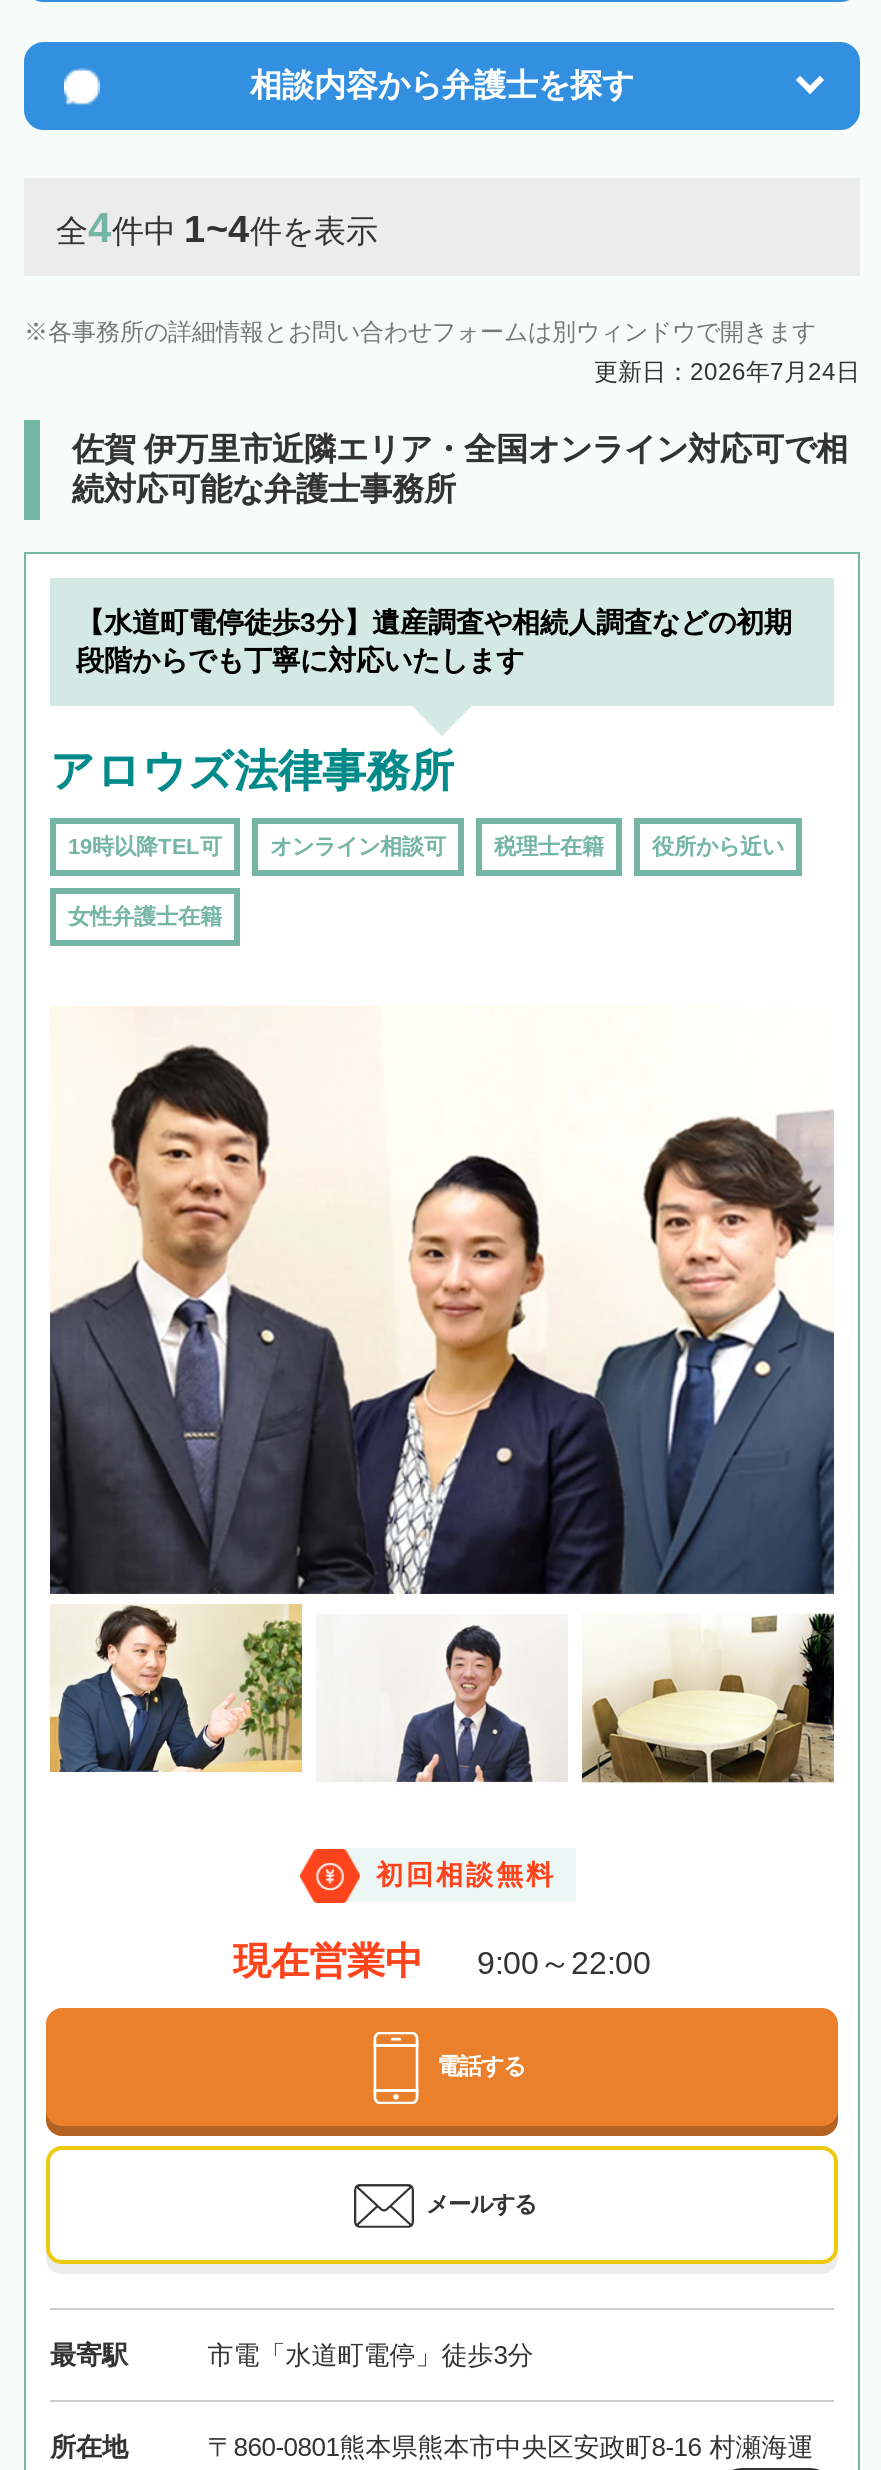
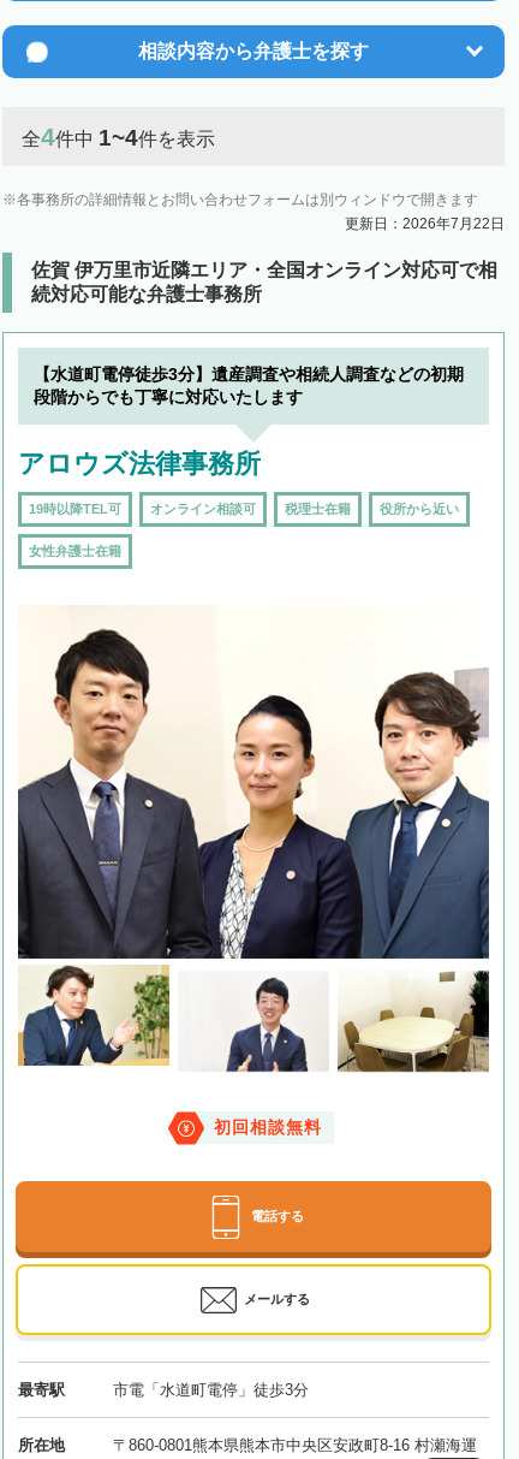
- 更新日：2026年7月24日
+ 更新日：2026年7月22日

- 現在営業中
- 9:00～22:00
